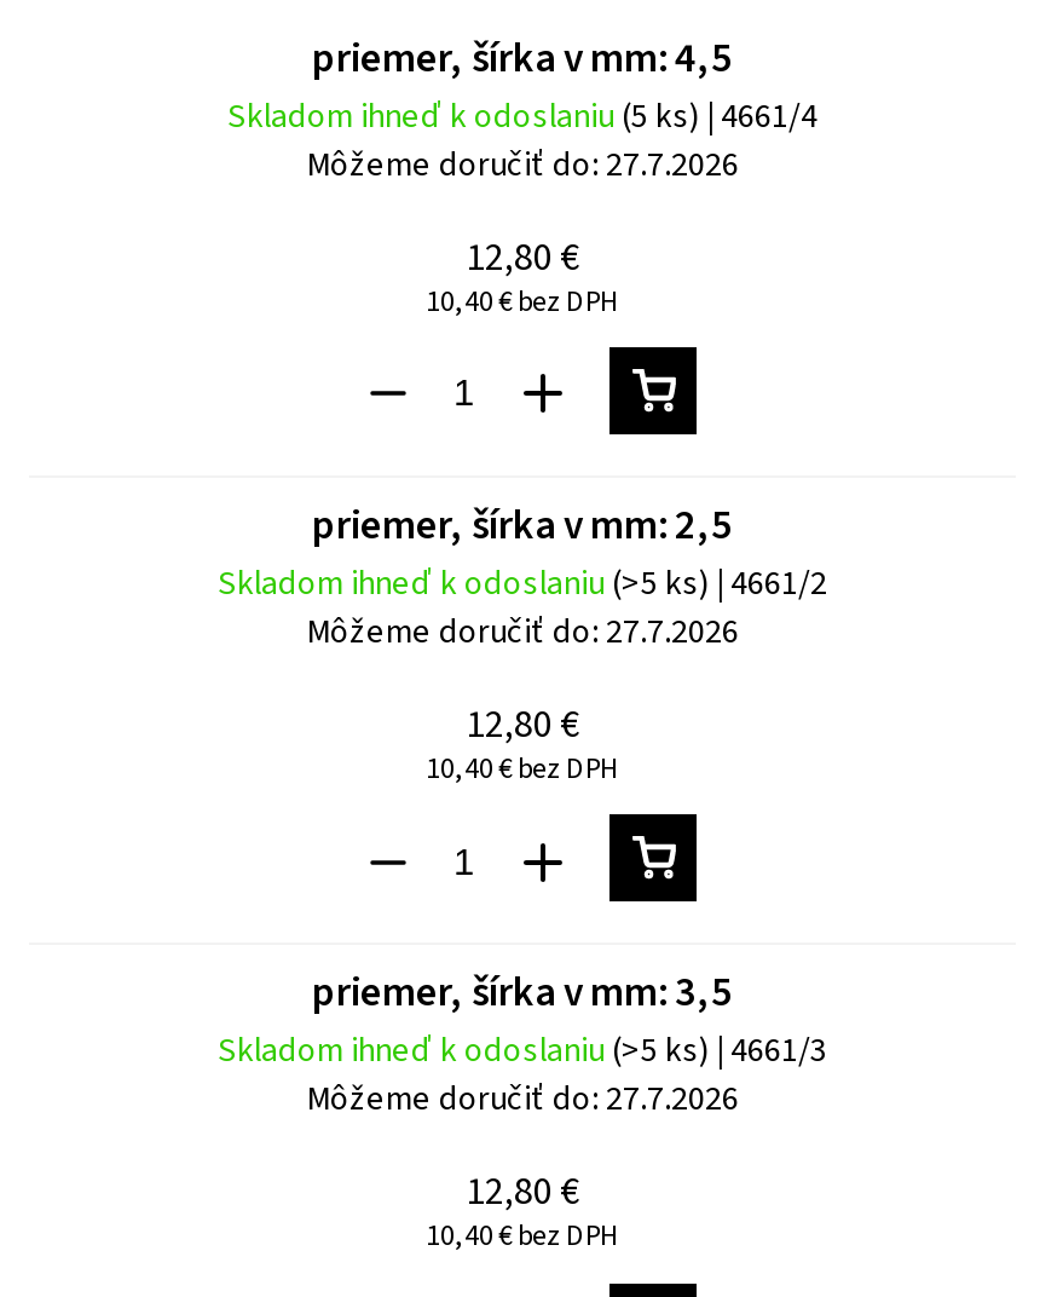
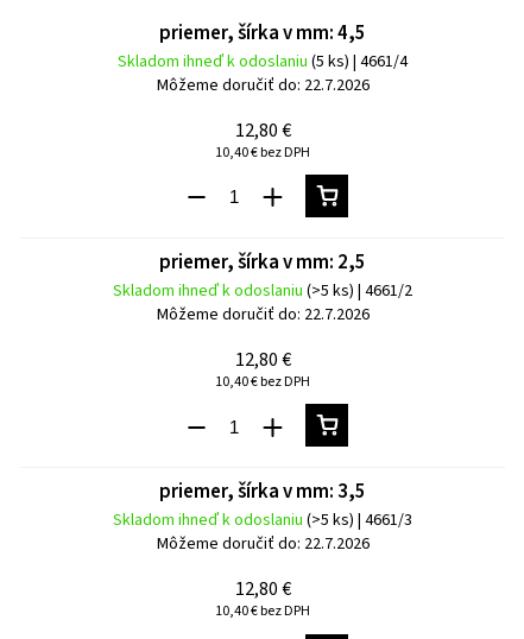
- Môžeme doručiť do: 27.7.2026
+ Môžeme doručiť do: 22.7.2026

- Môžeme doručiť do: 27.7.2026
+ Môžeme doručiť do: 22.7.2026

- Môžeme doručiť do: 27.7.2026
+ Môžeme doručiť do: 22.7.2026
